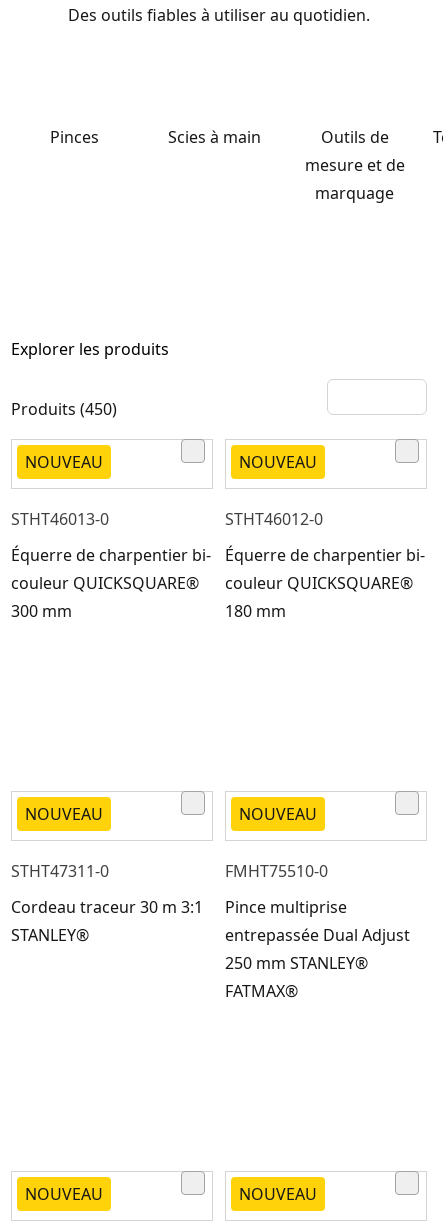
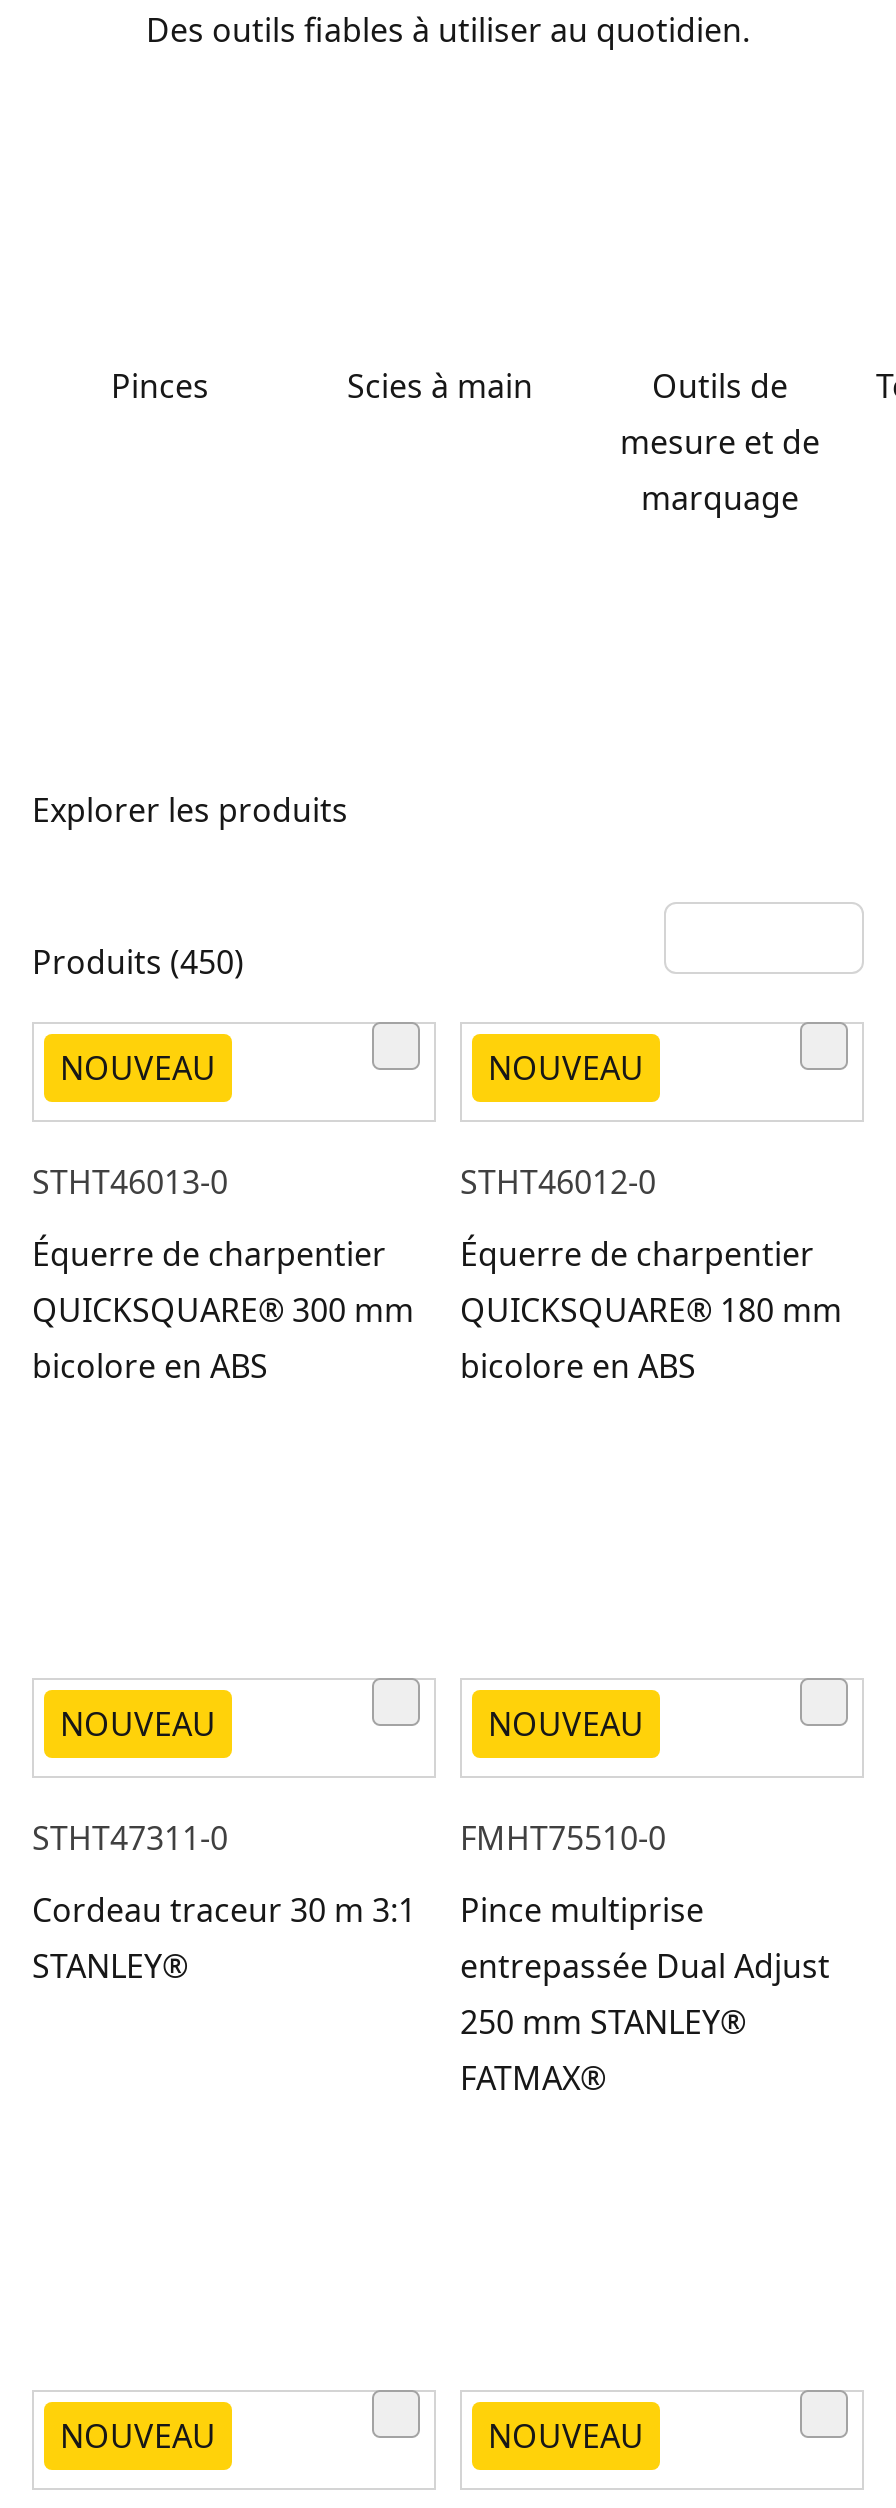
moved down: Pinces | Scies à main | Outils de | mesure et de | marquage | Explorer les produits

moved down: Produits (450) | NOUVEAU | STHT46013-0 | NOUVEAU | STHT46012-0

- Équerre de charpentier bi-
- couleur QUICKSQUARE®
- 300 mm
+ Équerre de charpentier
+ QUICKSQUARE® 300 mm
+ bicolore en ABS

- Équerre de charpentier bi-
- couleur QUICKSQUARE®
- 180 mm
+ Équerre de charpentier
+ QUICKSQUARE® 180 mm
+ bicolore en ABS

moved down: NOUVEAU | STHT47311-0 | Cordeau traceur 30 m 3:1 | ... | 250 mm STANLEY® | FATMAX®
